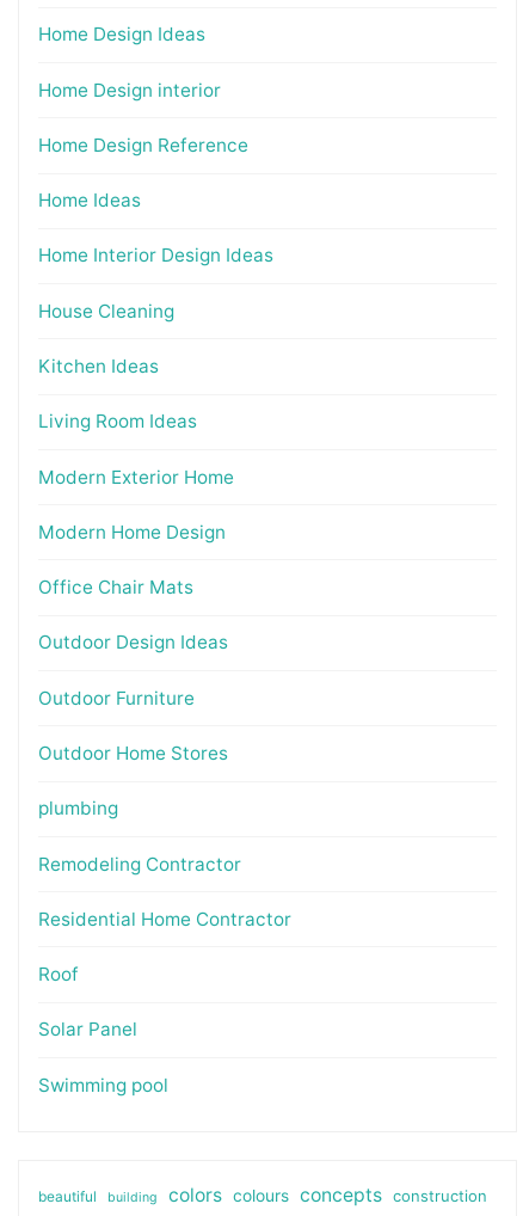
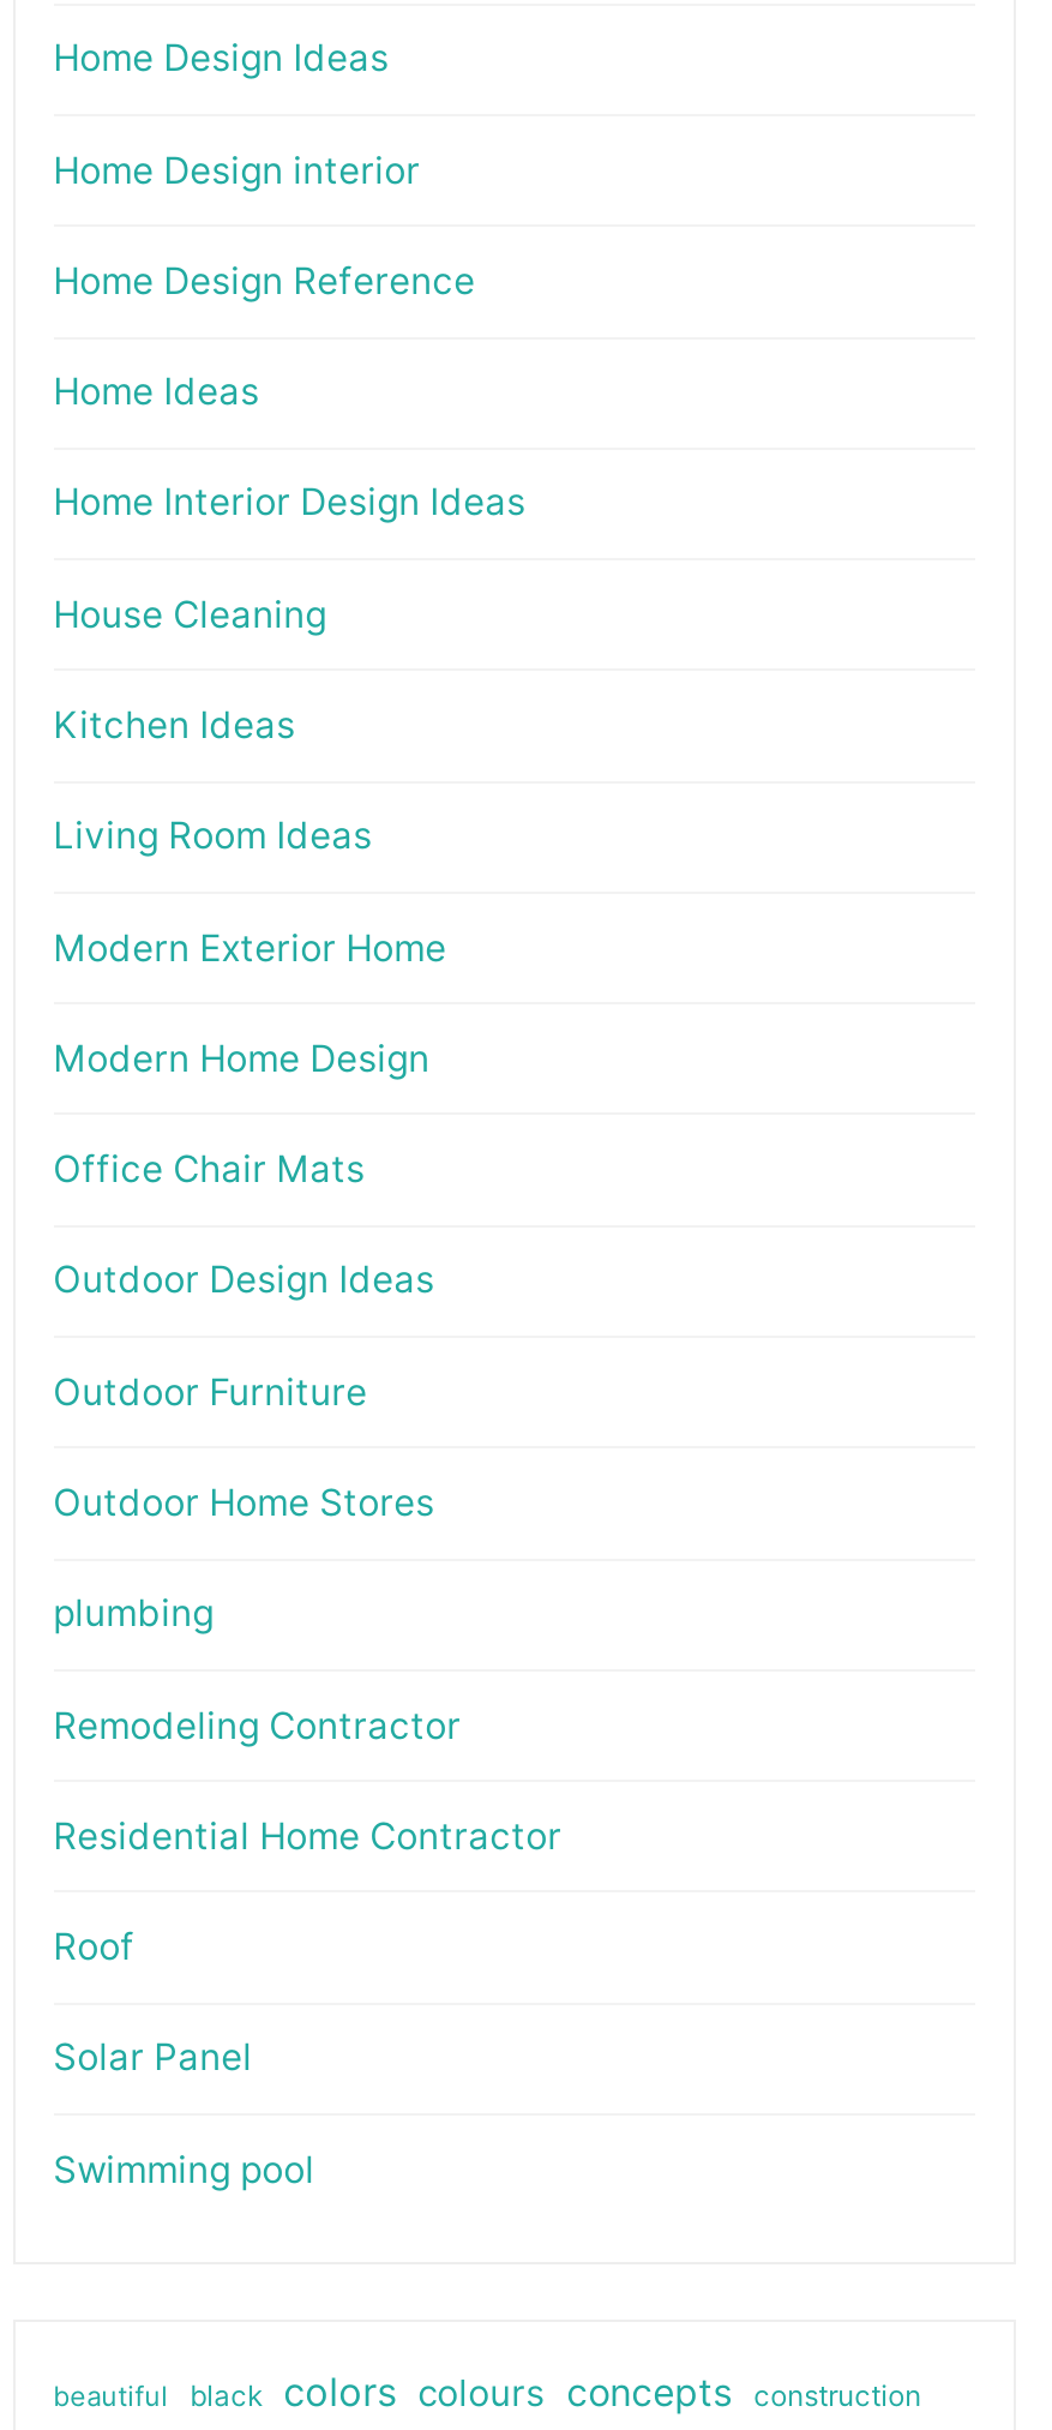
- building
- colors colours concepts construction
+ black
+ colors colours concepts
+ construction
